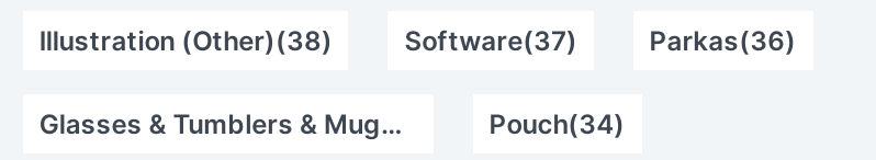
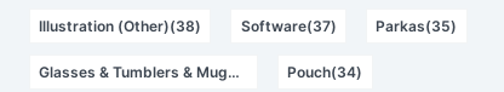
- Parkas(36)
+ Parkas(35)
